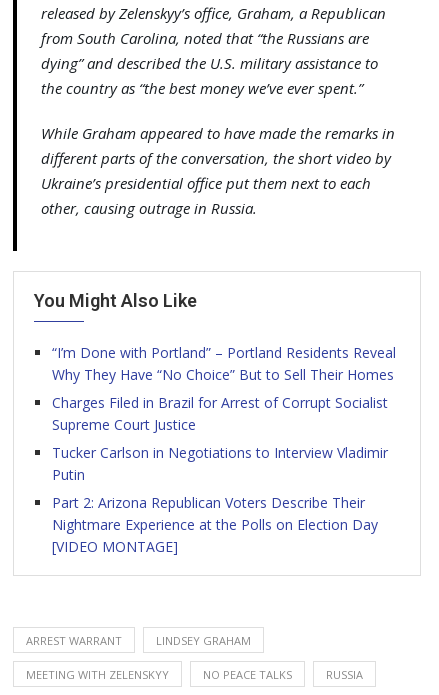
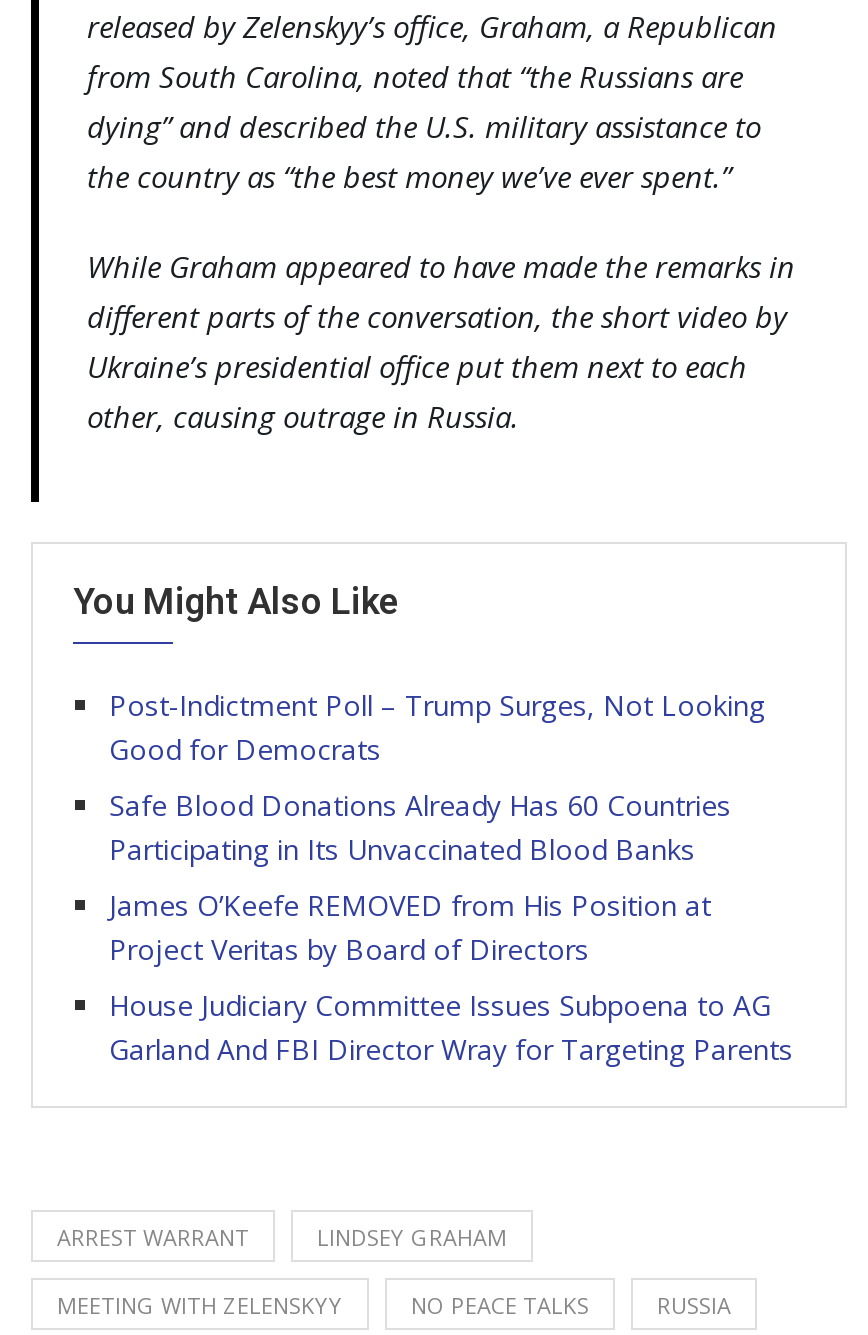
- “I’m Done with Portland” – Portland Residents Reveal
- Why They Have “No Choice” But to Sell Their Homes
+ Post-Indictment Poll – Trump Surges, Not Looking
+ Good for Democrats

- Charges Filed in Brazil for Arrest of Corrupt Socialist
- Supreme Court Justice
+ Safe Blood Donations Already Has 60 Countries
+ Participating in Its Unvaccinated Blood Banks

- Tucker Carlson in Negotiations to Interview Vladimir
- Putin
+ James O’Keefe REMOVED from His Position at
+ Project Veritas by Board of Directors

- Part 2: Arizona Republican Voters Describe Their
- Nightmare Experience at the Polls on Election Day
- [VIDEO MONTAGE]
+ House Judiciary Committee Issues Subpoena to AG
+ Garland And FBI Director Wray for Targeting Parents
